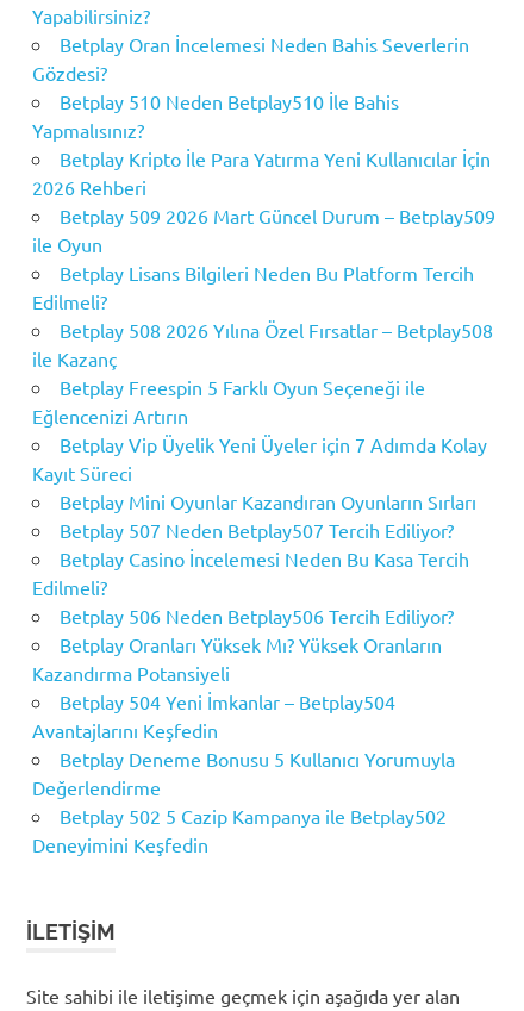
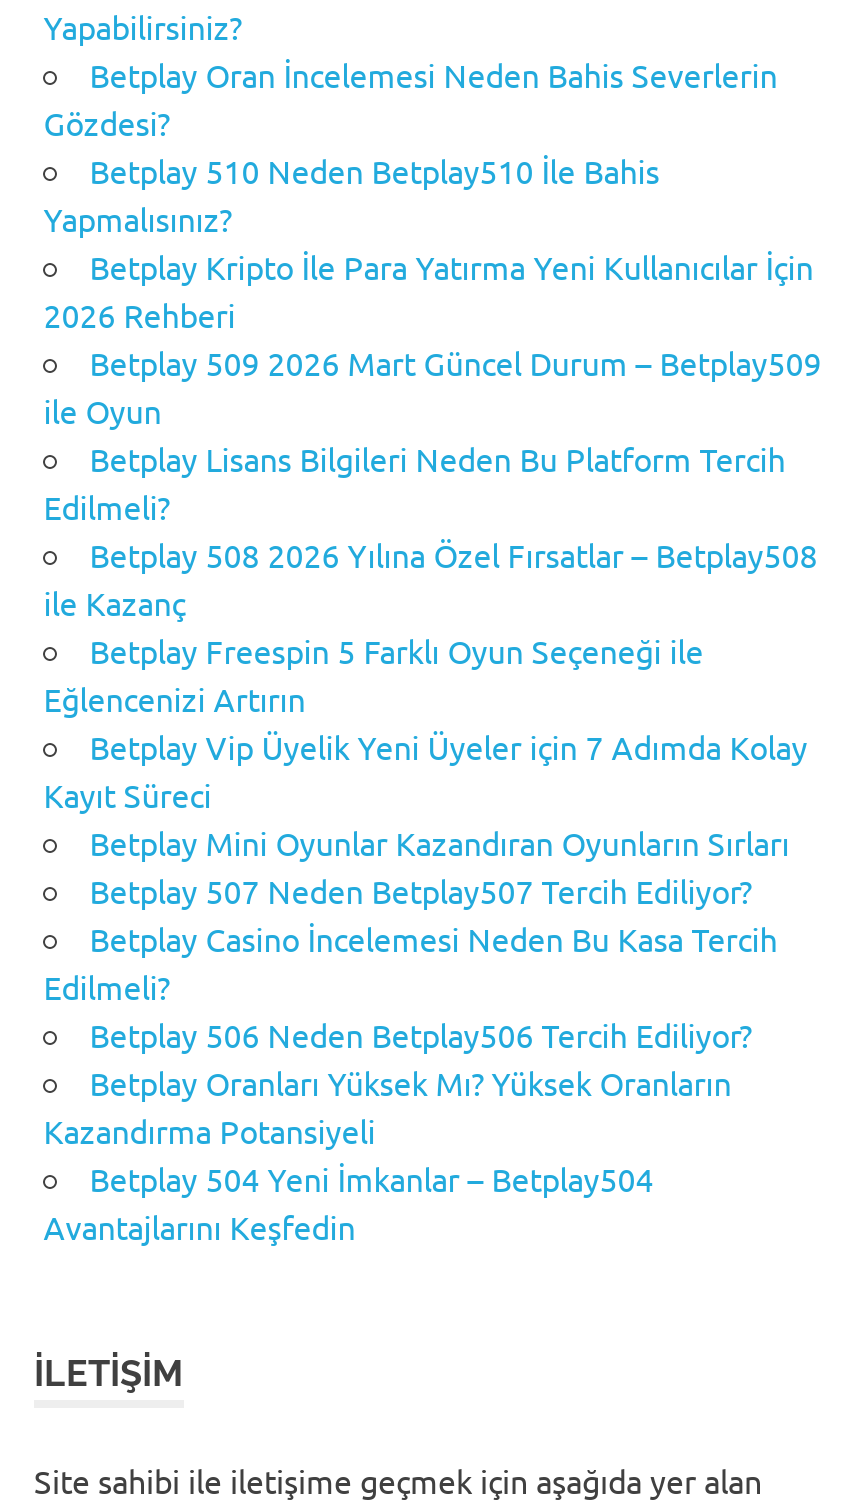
- Betplay Deneme Bonusu 5 Kullanıcı Yorumuyla
- Değerlendirme
- Betplay 502 5 Cazip Kampanya ile Betplay502
- Deneyimini Keşfedin
